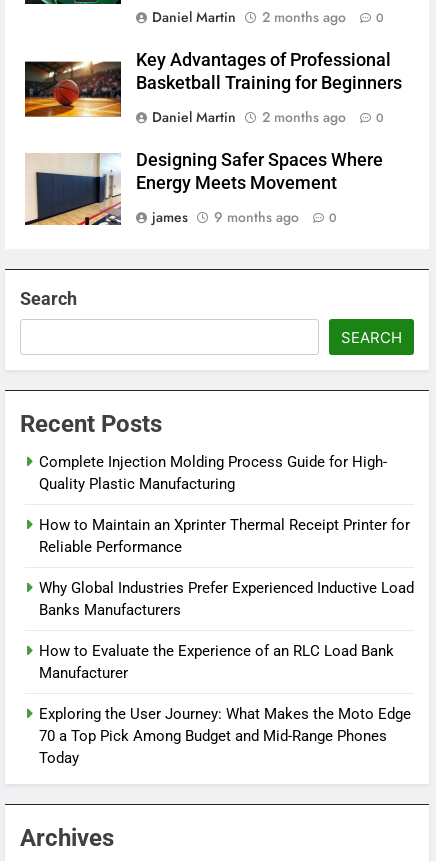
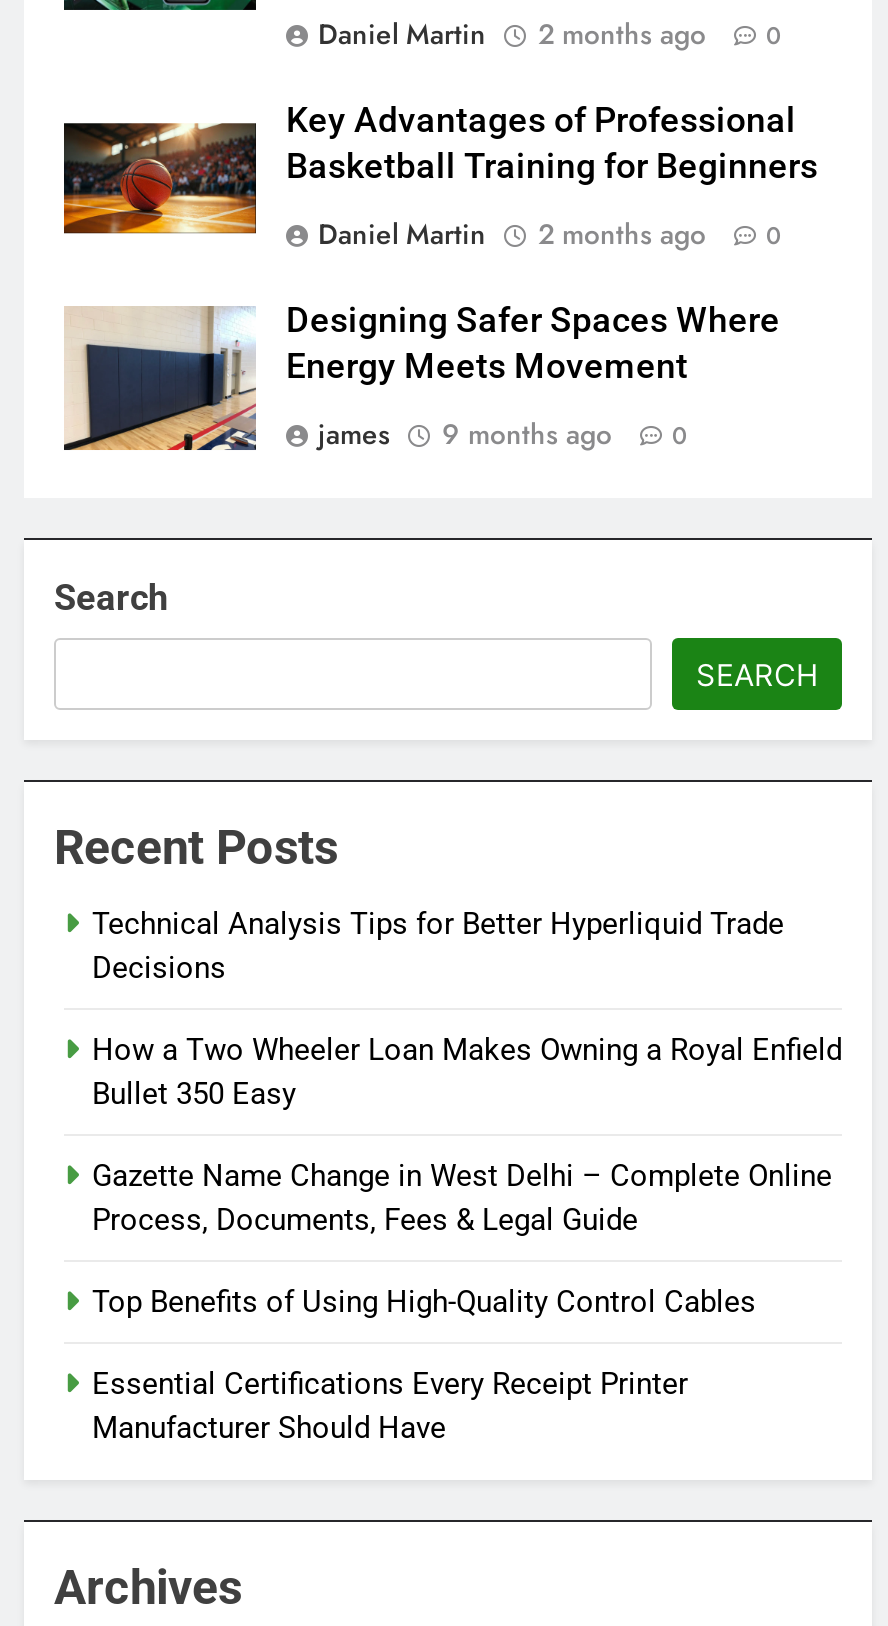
- Complete Injection Molding Process Guide for High-
- Quality Plastic Manufacturing
+ Technical Analysis Tips for Better Hyperliquid Trade
+ Decisions

- How to Maintain an Xprinter Thermal Receipt Printer for
- Reliable Performance
+ How a Two Wheeler Loan Makes Owning a Royal Enfield
+ Bullet 350 Easy

- Why Global Industries Prefer Experienced Inductive Load
- Banks Manufacturers
+ Gazette Name Change in West Delhi – Complete Online
+ Process, Documents, Fees & Legal Guide

- How to Evaluate the Experience of an RLC Load Bank
- Manufacturer
+ Top Benefits of Using High-Quality Control Cables

- Exploring the User Journey: What Makes the Moto Edge
- 70 a Top Pick Among Budget and Mid-Range Phones
- Today
+ Essential Certifications Every Receipt Printer
+ Manufacturer Should Have
